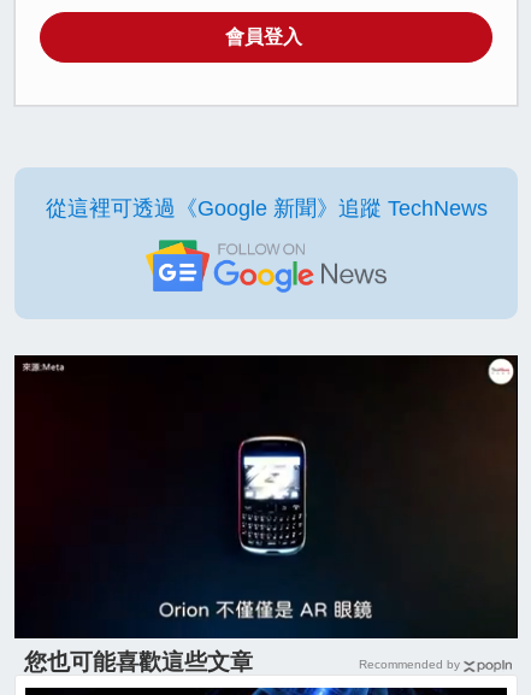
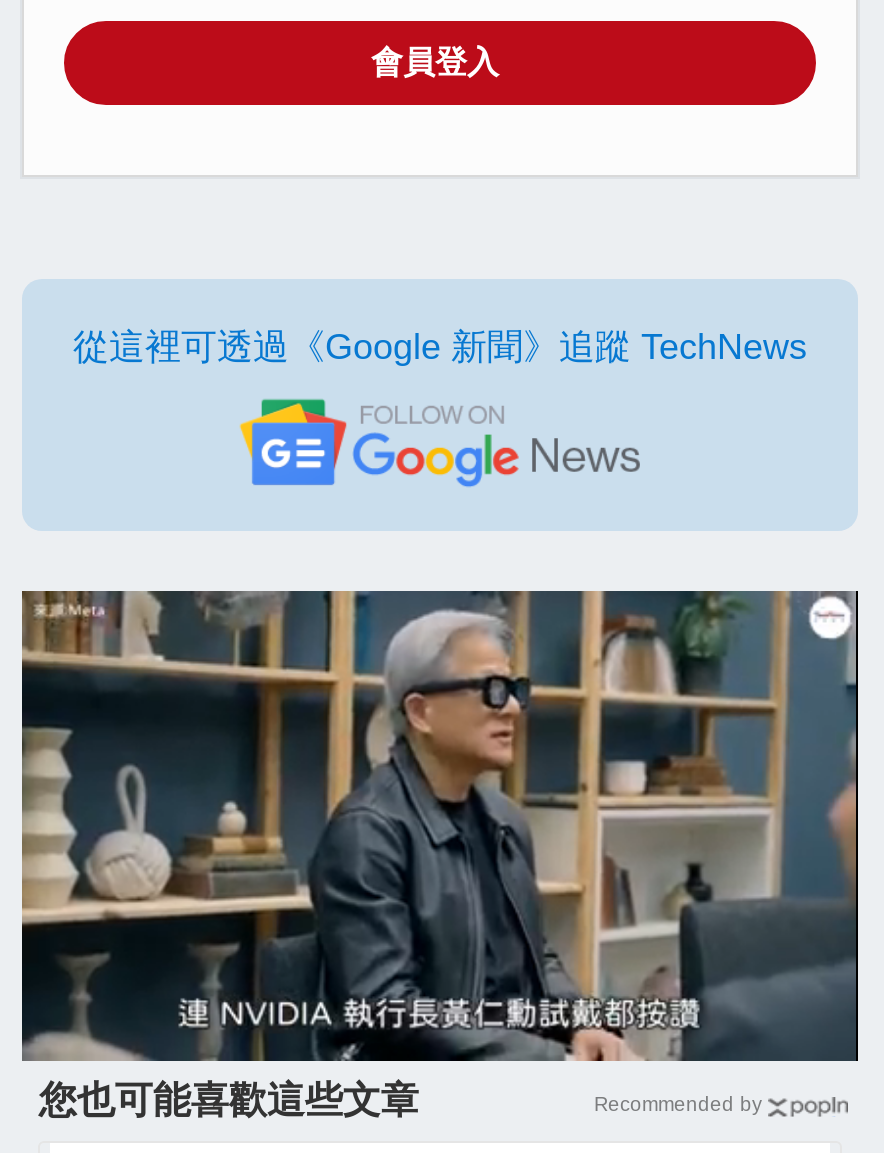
- [image]
+ [image]
